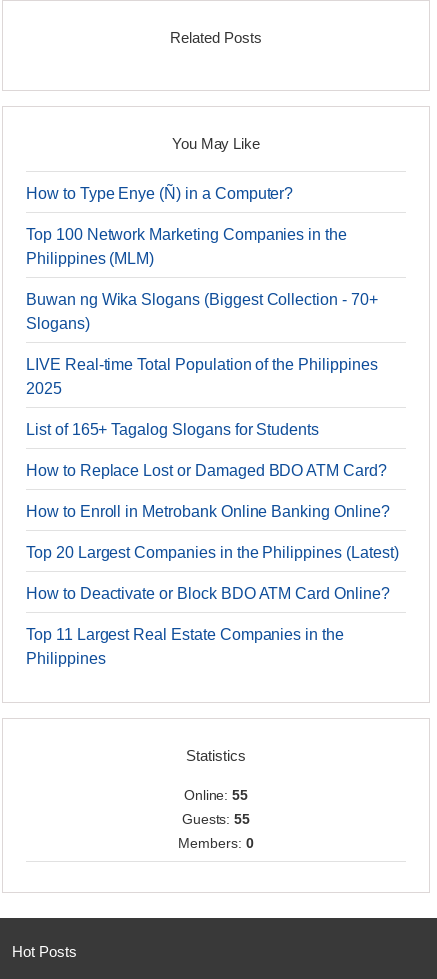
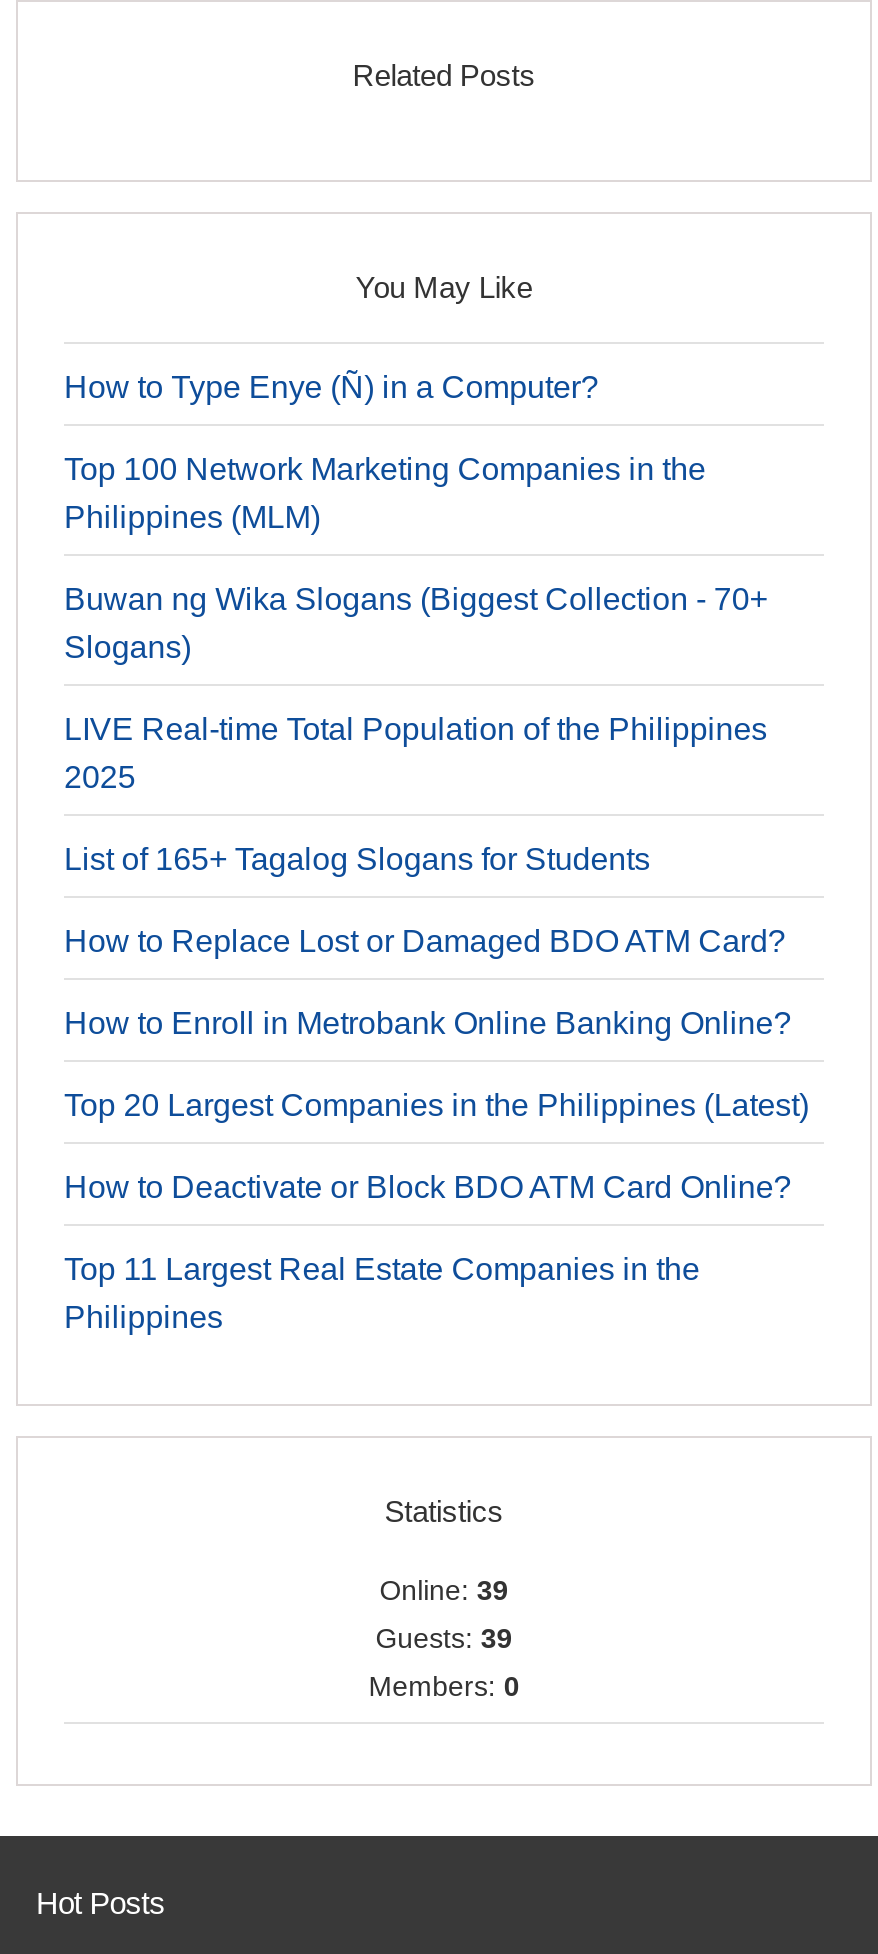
- Online: 55
+ Online: 39

- Guests: 55
+ Guests: 39
